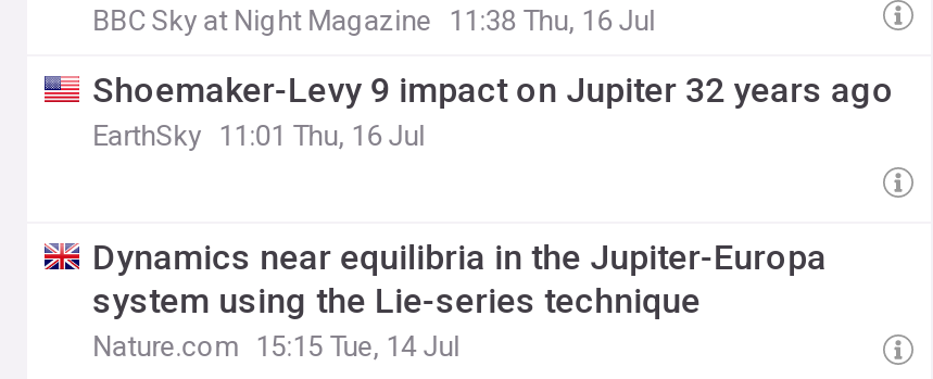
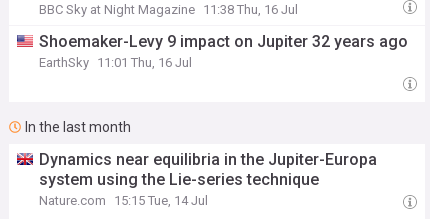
+ In the last month
